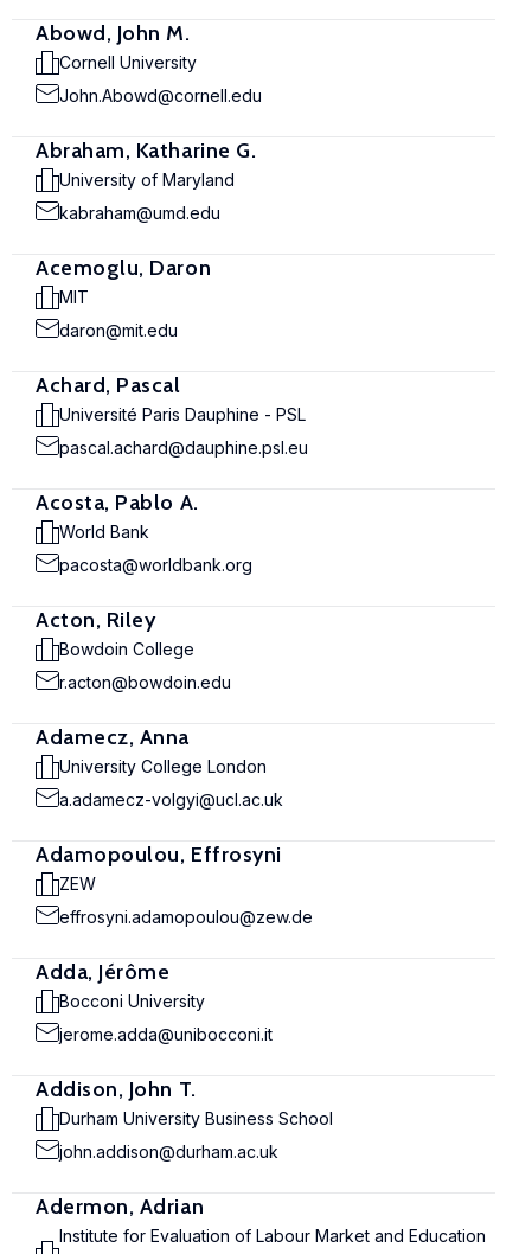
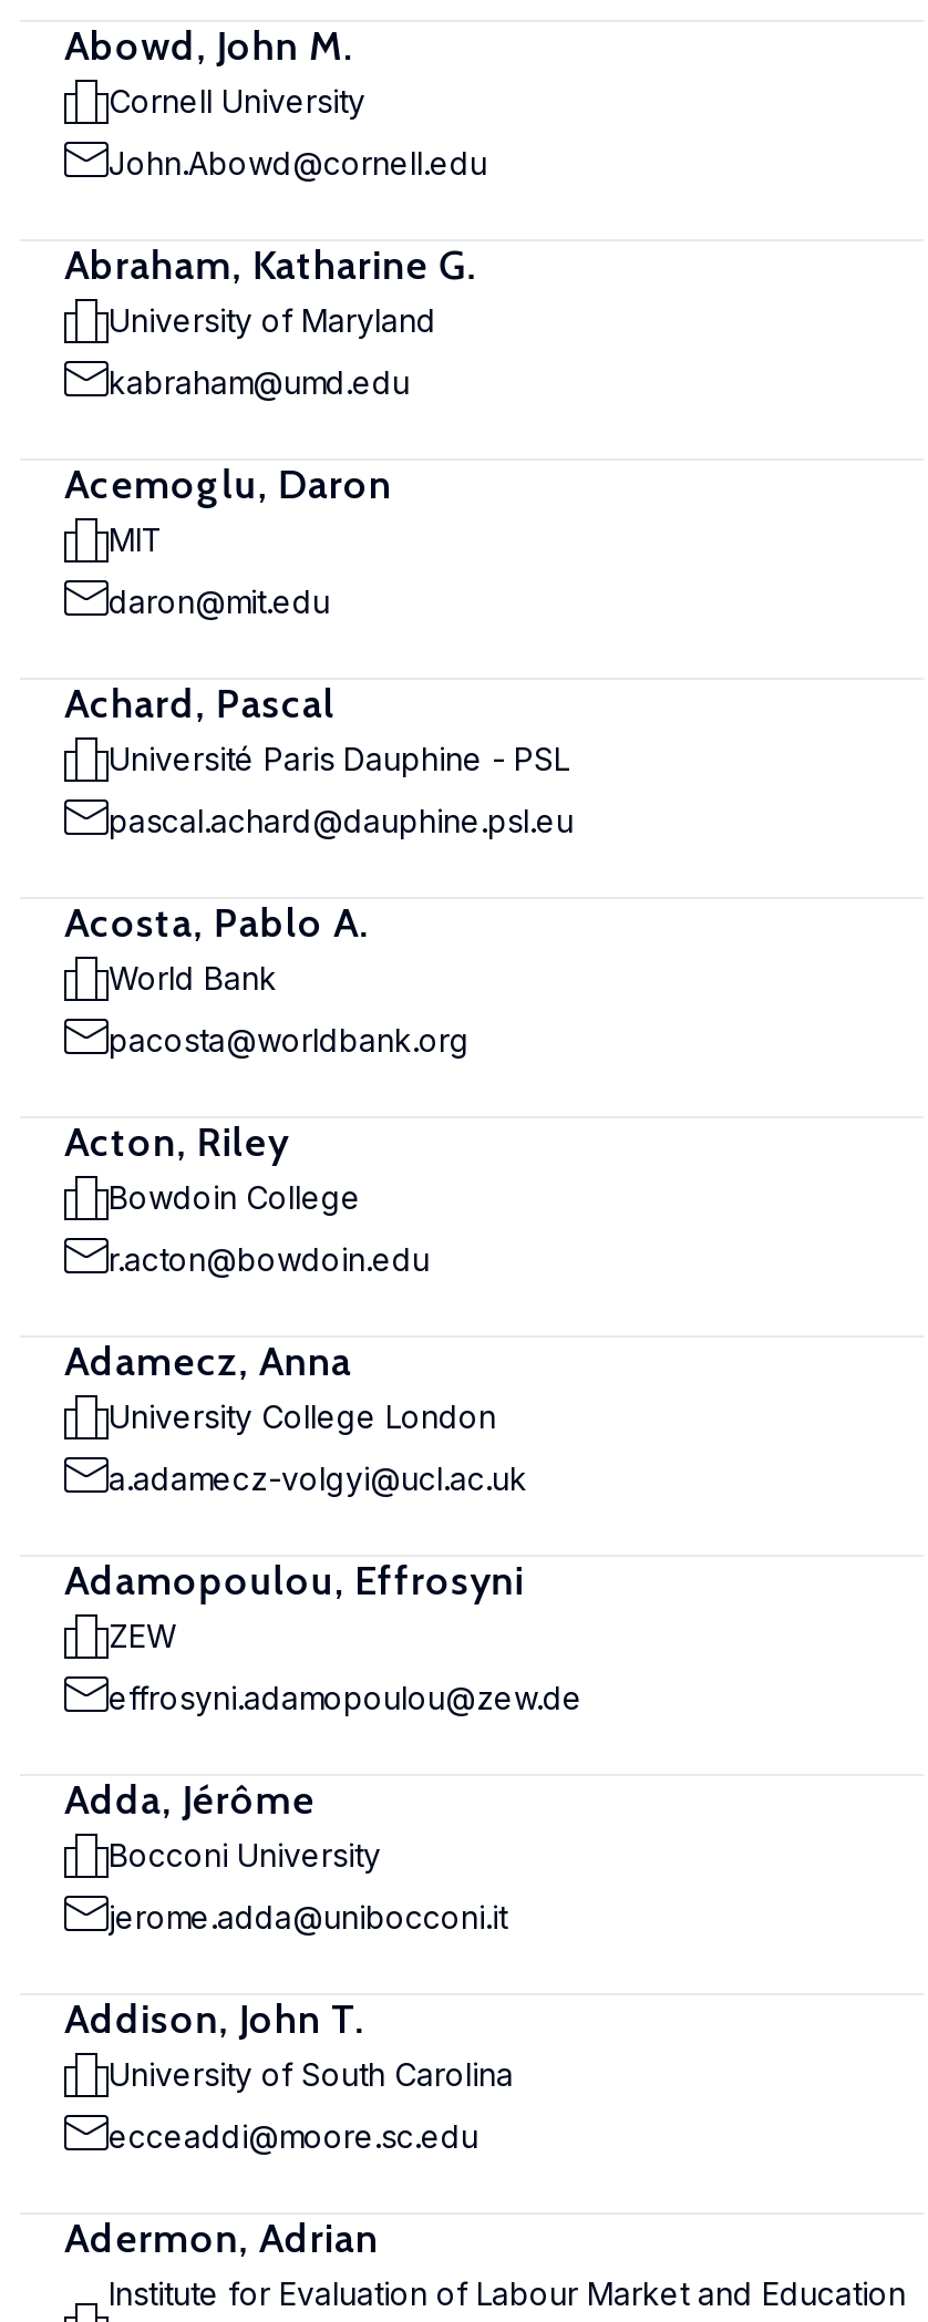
- Durham University Business School
+ University of South Carolina

- john.addison@durham.ac.uk
+ ecceaddi@moore.sc.edu
